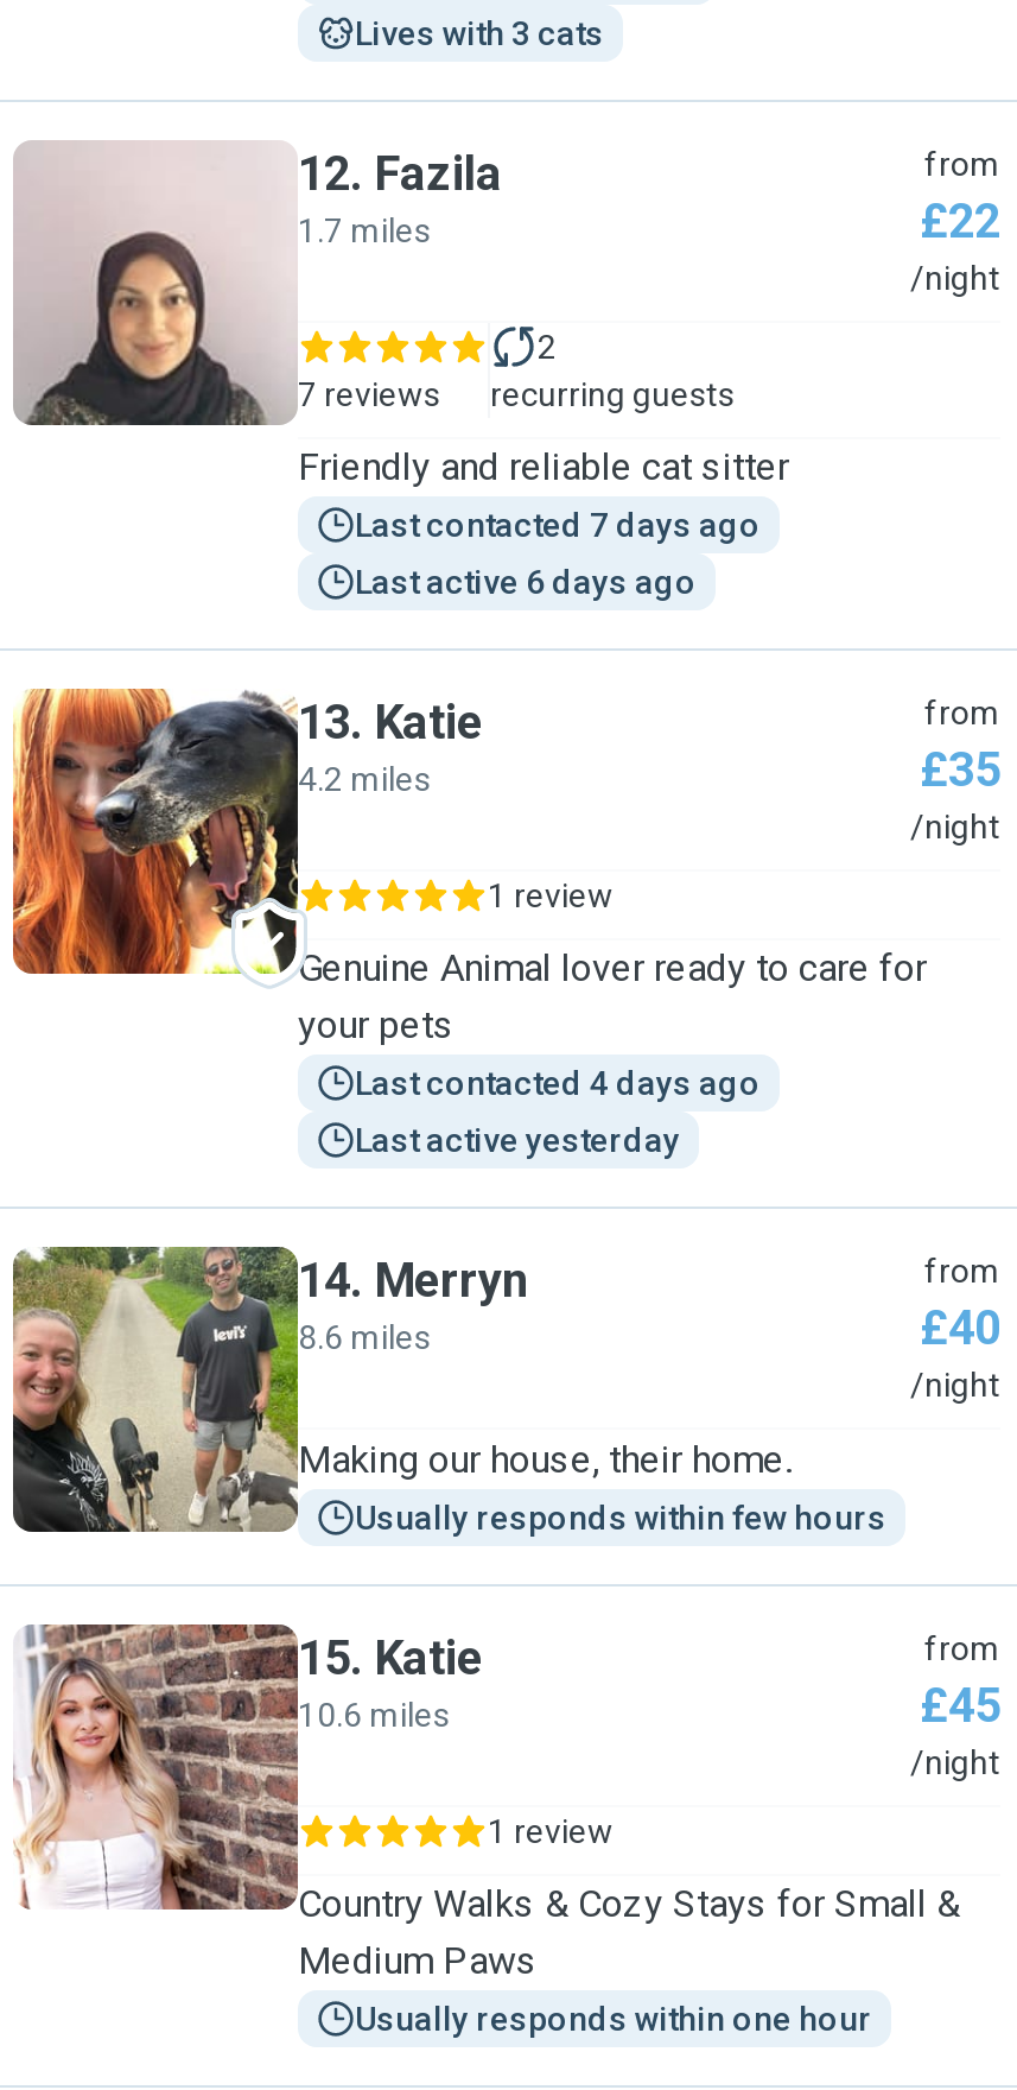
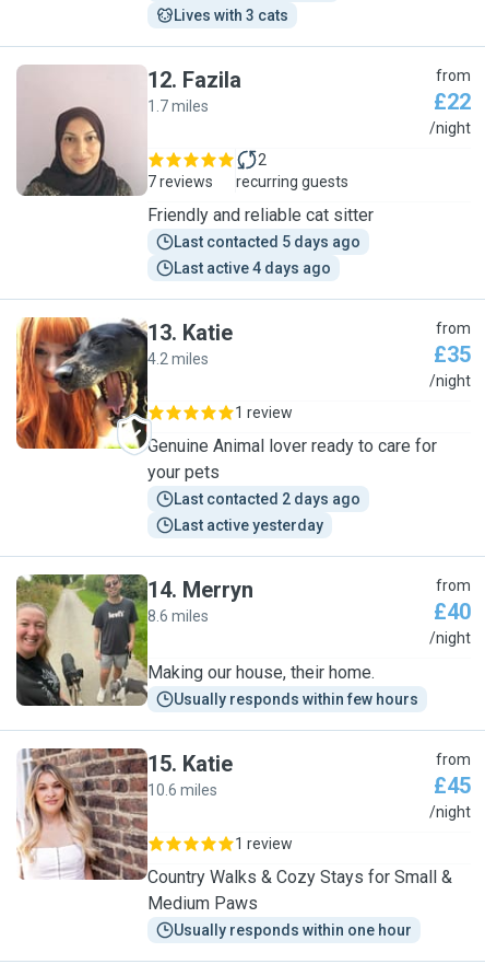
- Last contacted 7 days ago
+ Last contacted 5 days ago

- Last active 6 days ago
+ Last active 4 days ago

- Last contacted 4 days ago
+ Last contacted 2 days ago
